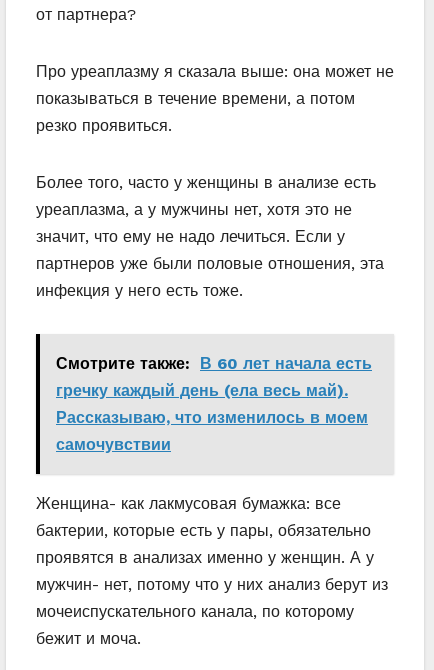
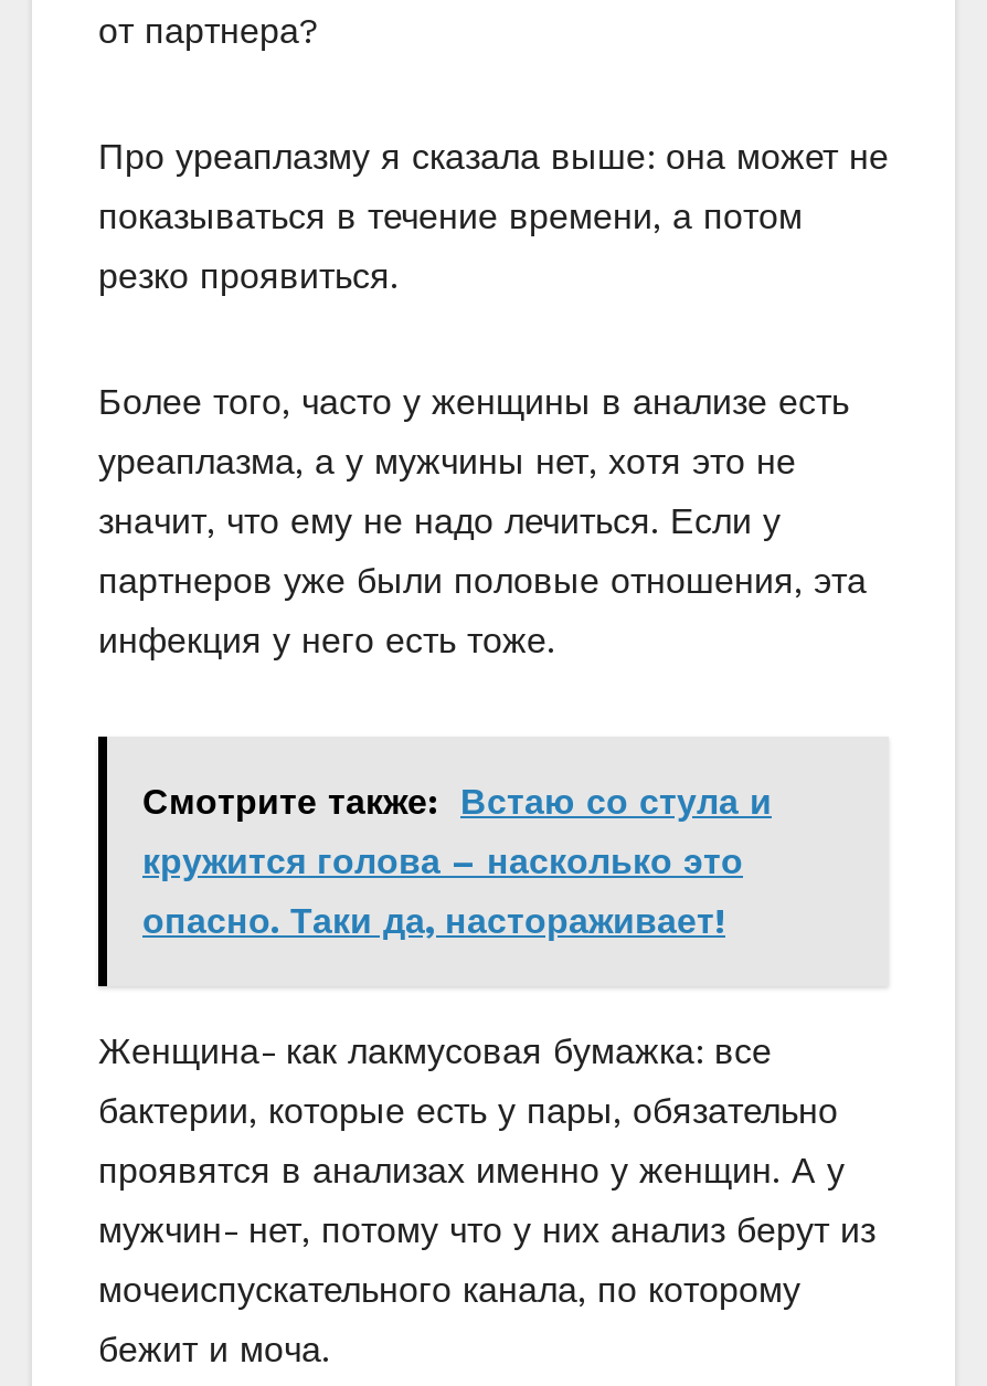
- Смотрите также: В 60 лет начала есть
- гречку каждый день (ела весь май).
- Рассказываю, что изменилось в моем
- самочувствии
+ Смотрите также: Встаю со стула и
+ кружится голова – насколько это
+ опасно. Таки да, настораживает!
